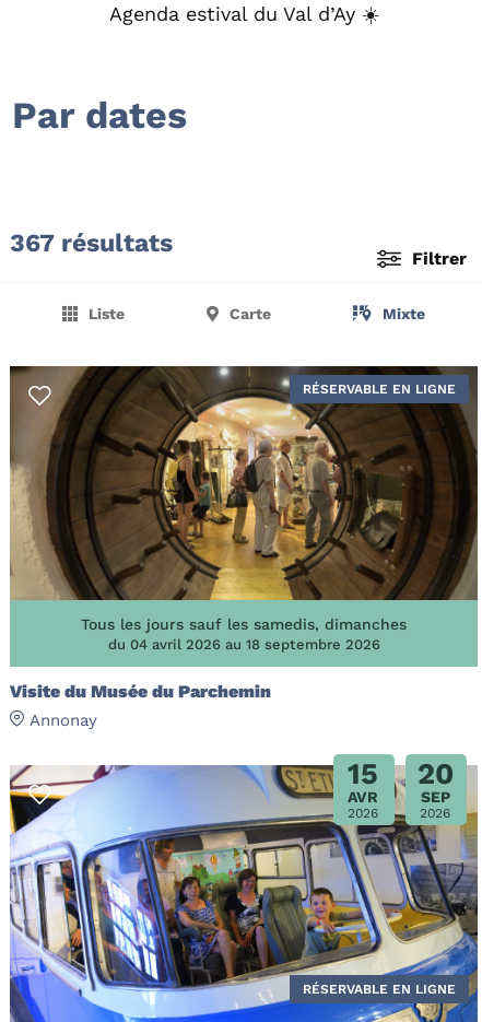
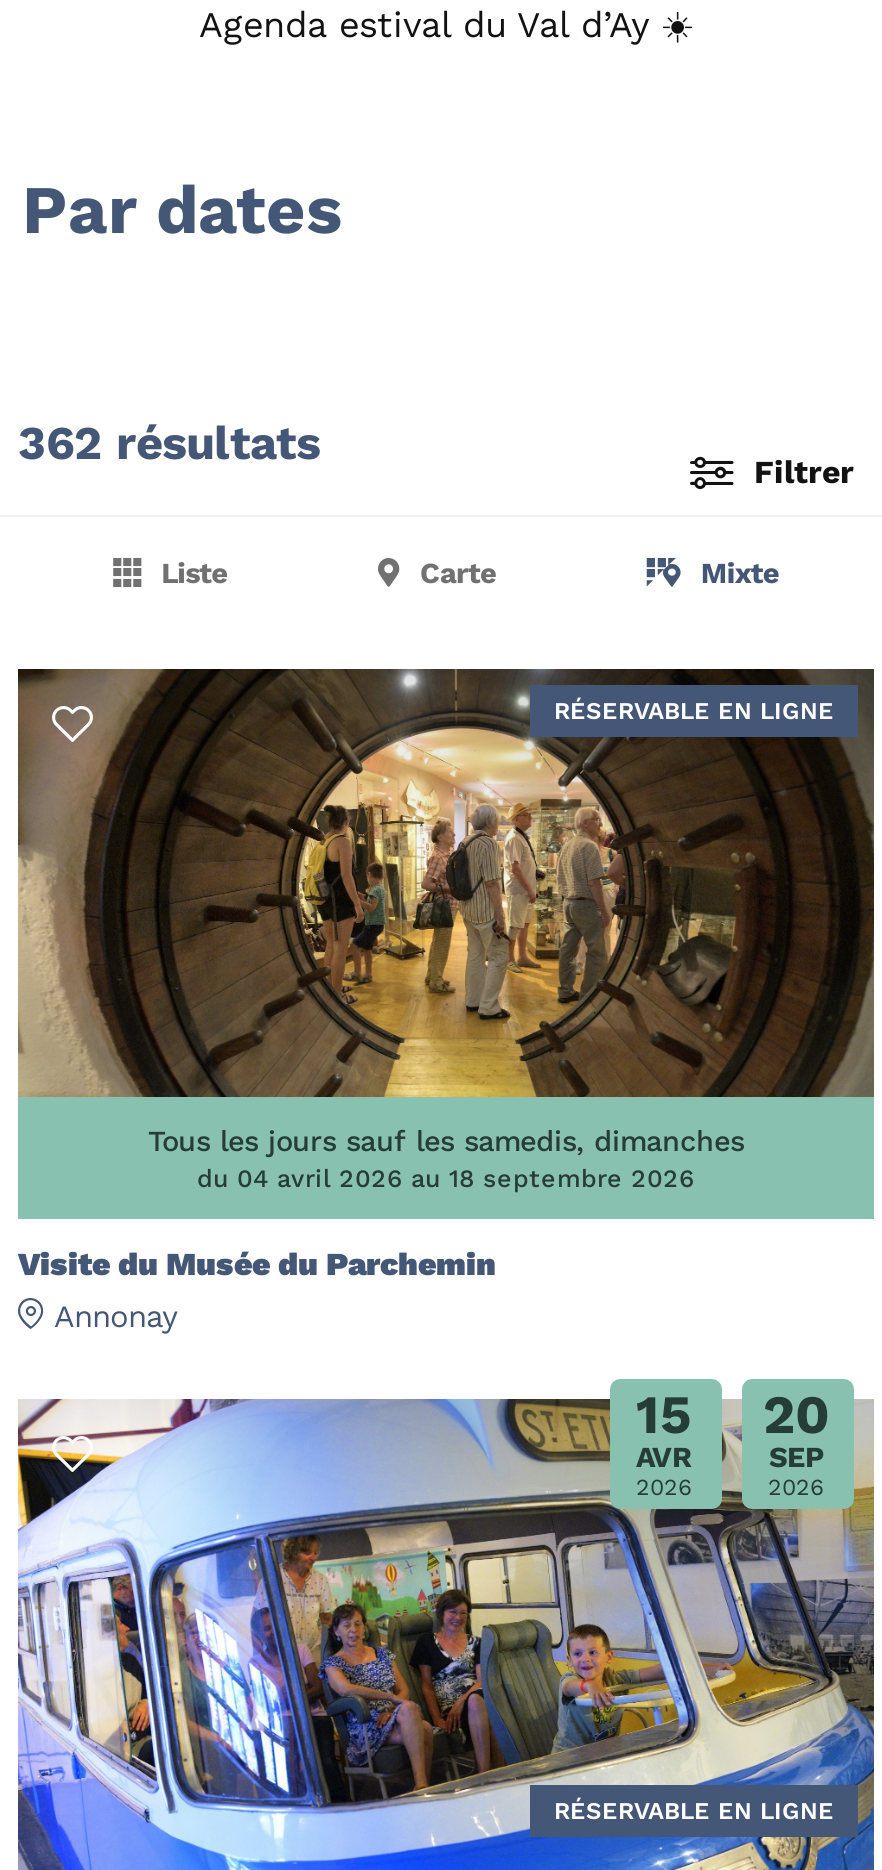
- 367 résultats
+ 362 résultats
